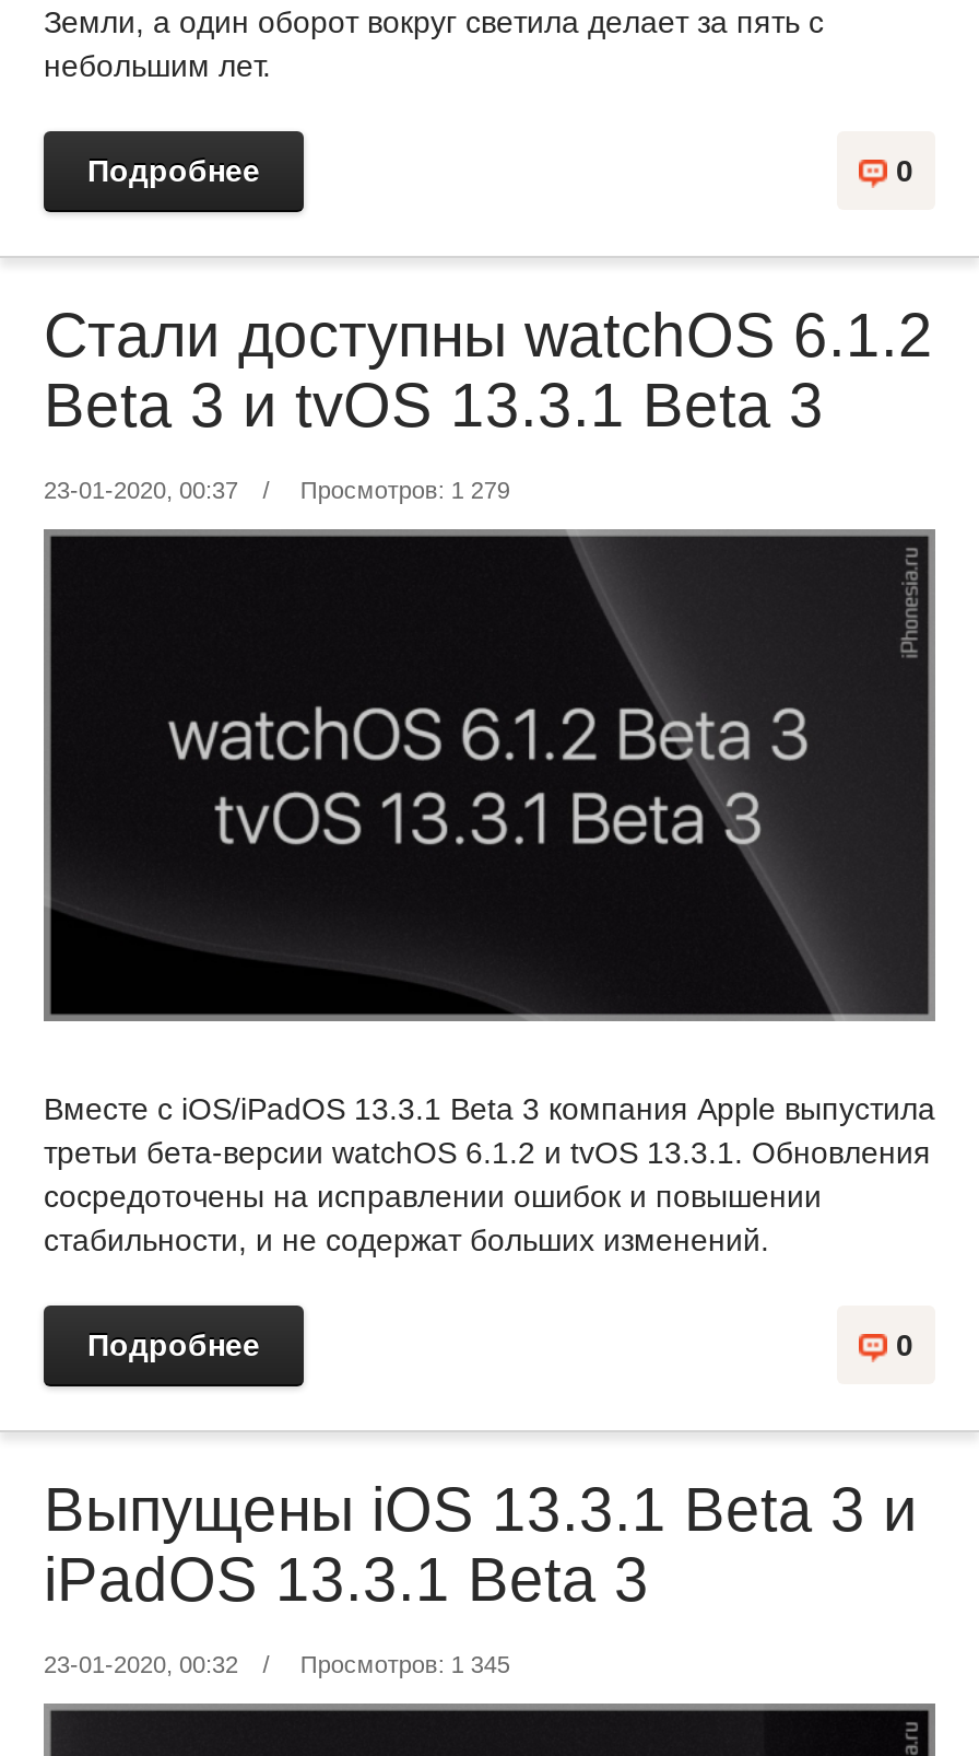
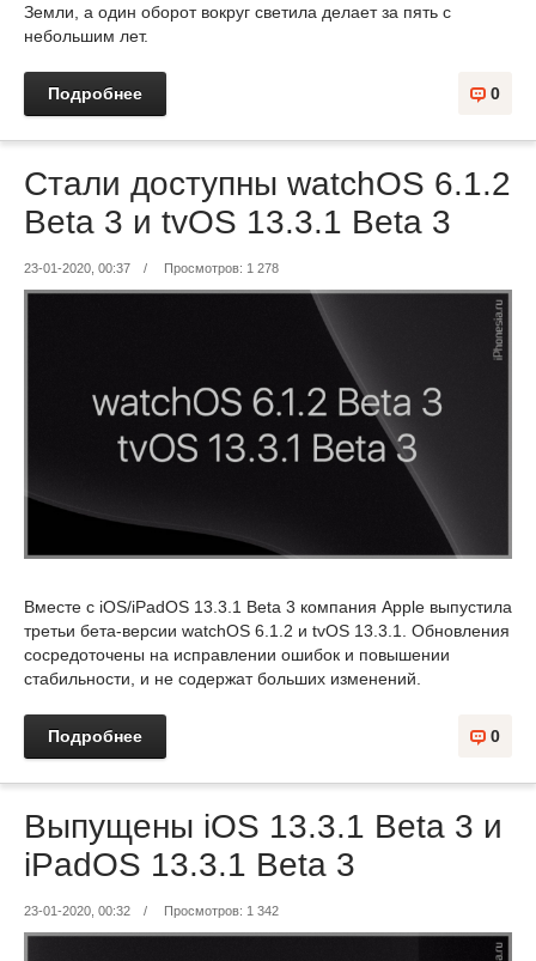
- Просмотров: 1 279
+ Просмотров: 1 278

- Просмотров: 1 345
+ Просмотров: 1 342
